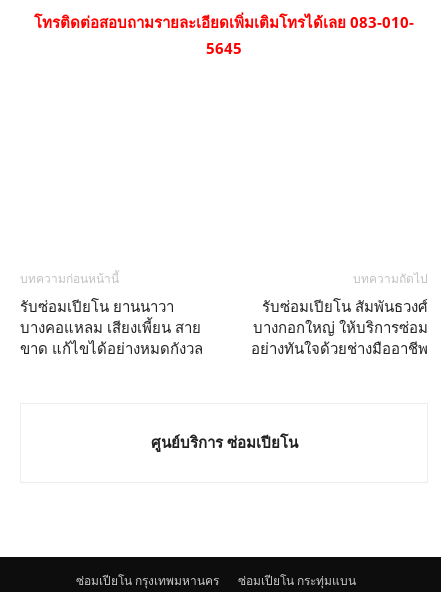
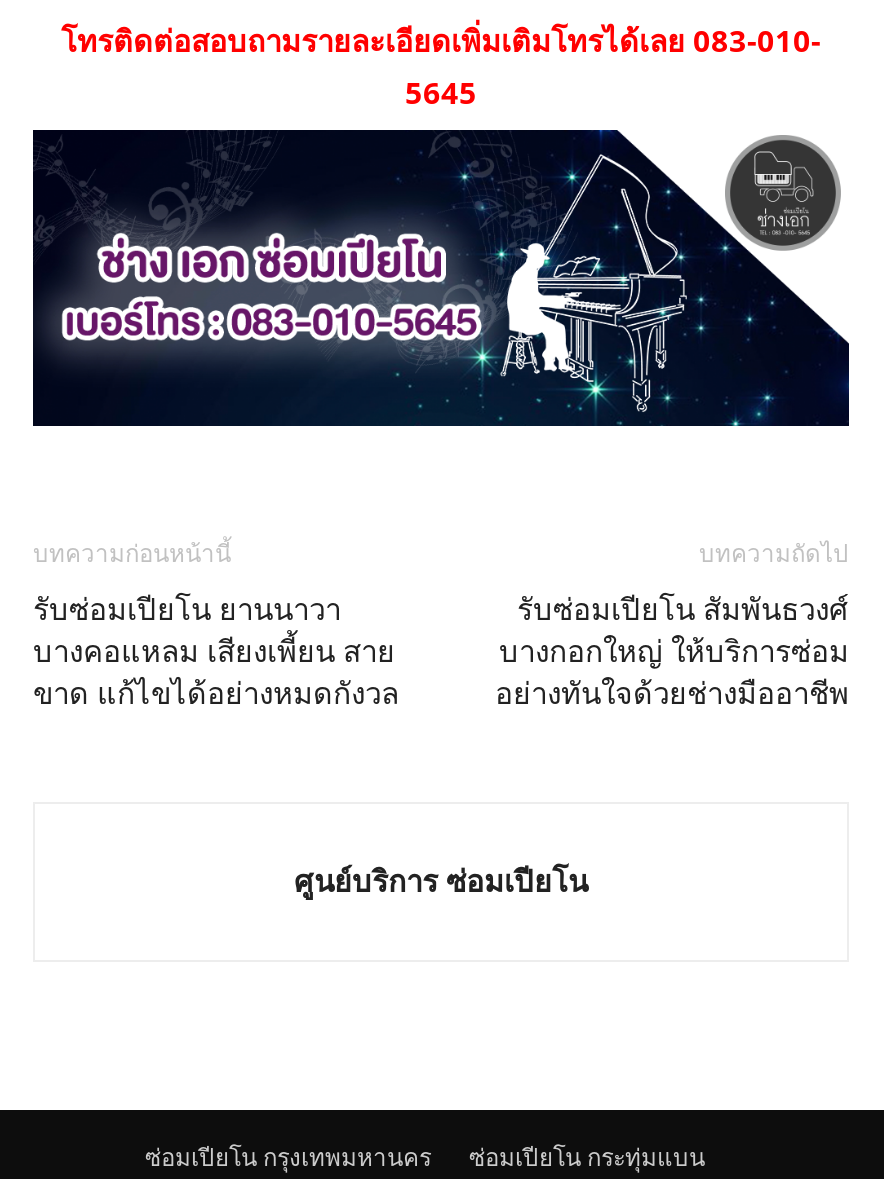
+ [image]
